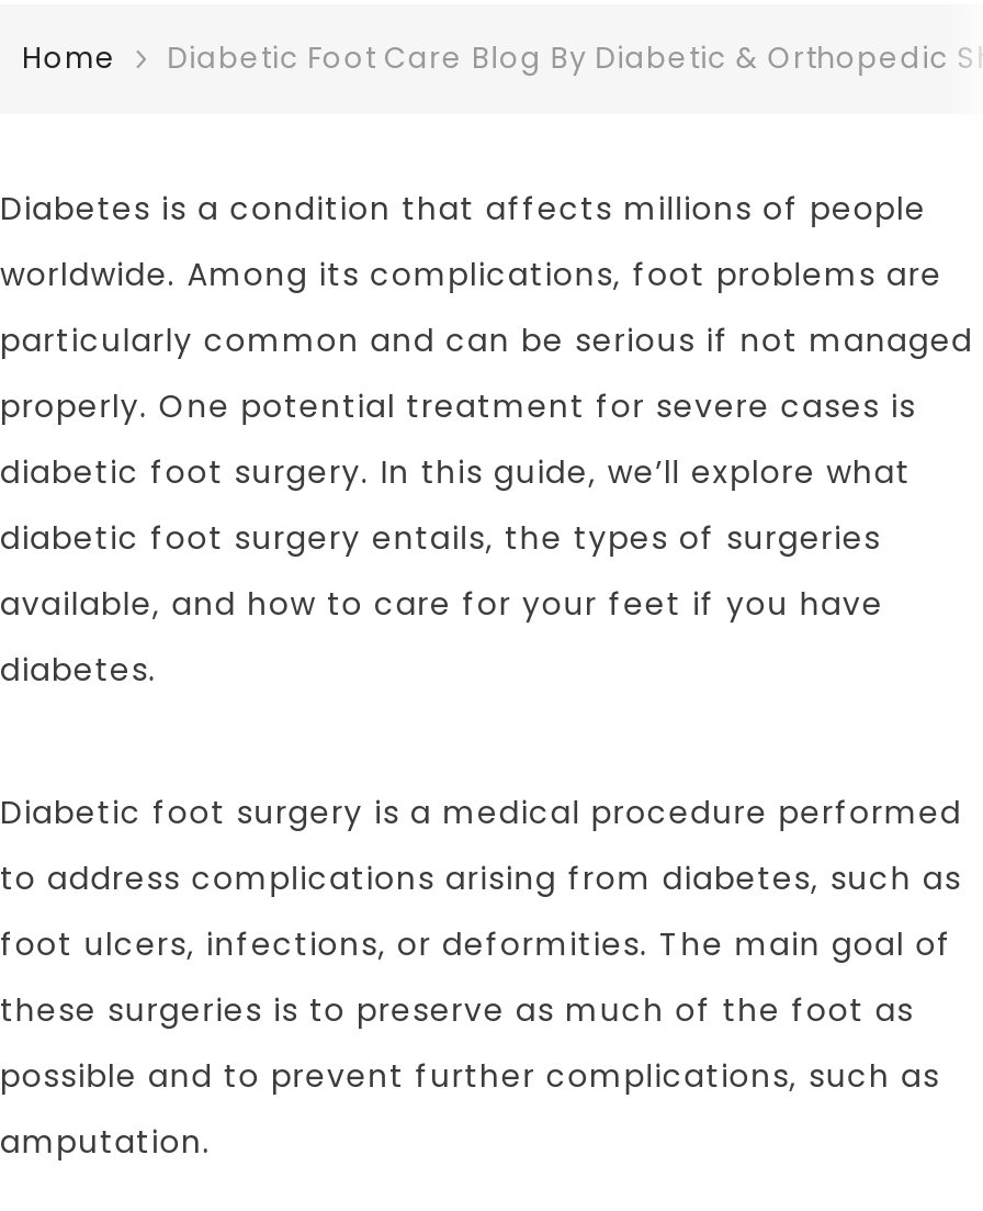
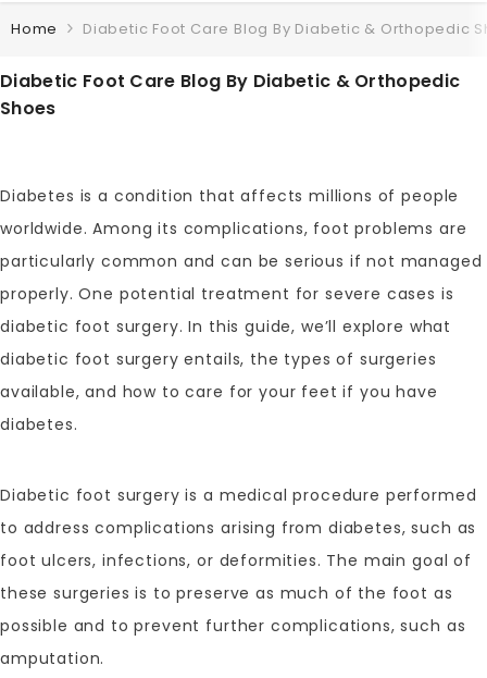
+ Diabetic Foot Care Blog By Diabetic & Orthopedic
+ Shoes
